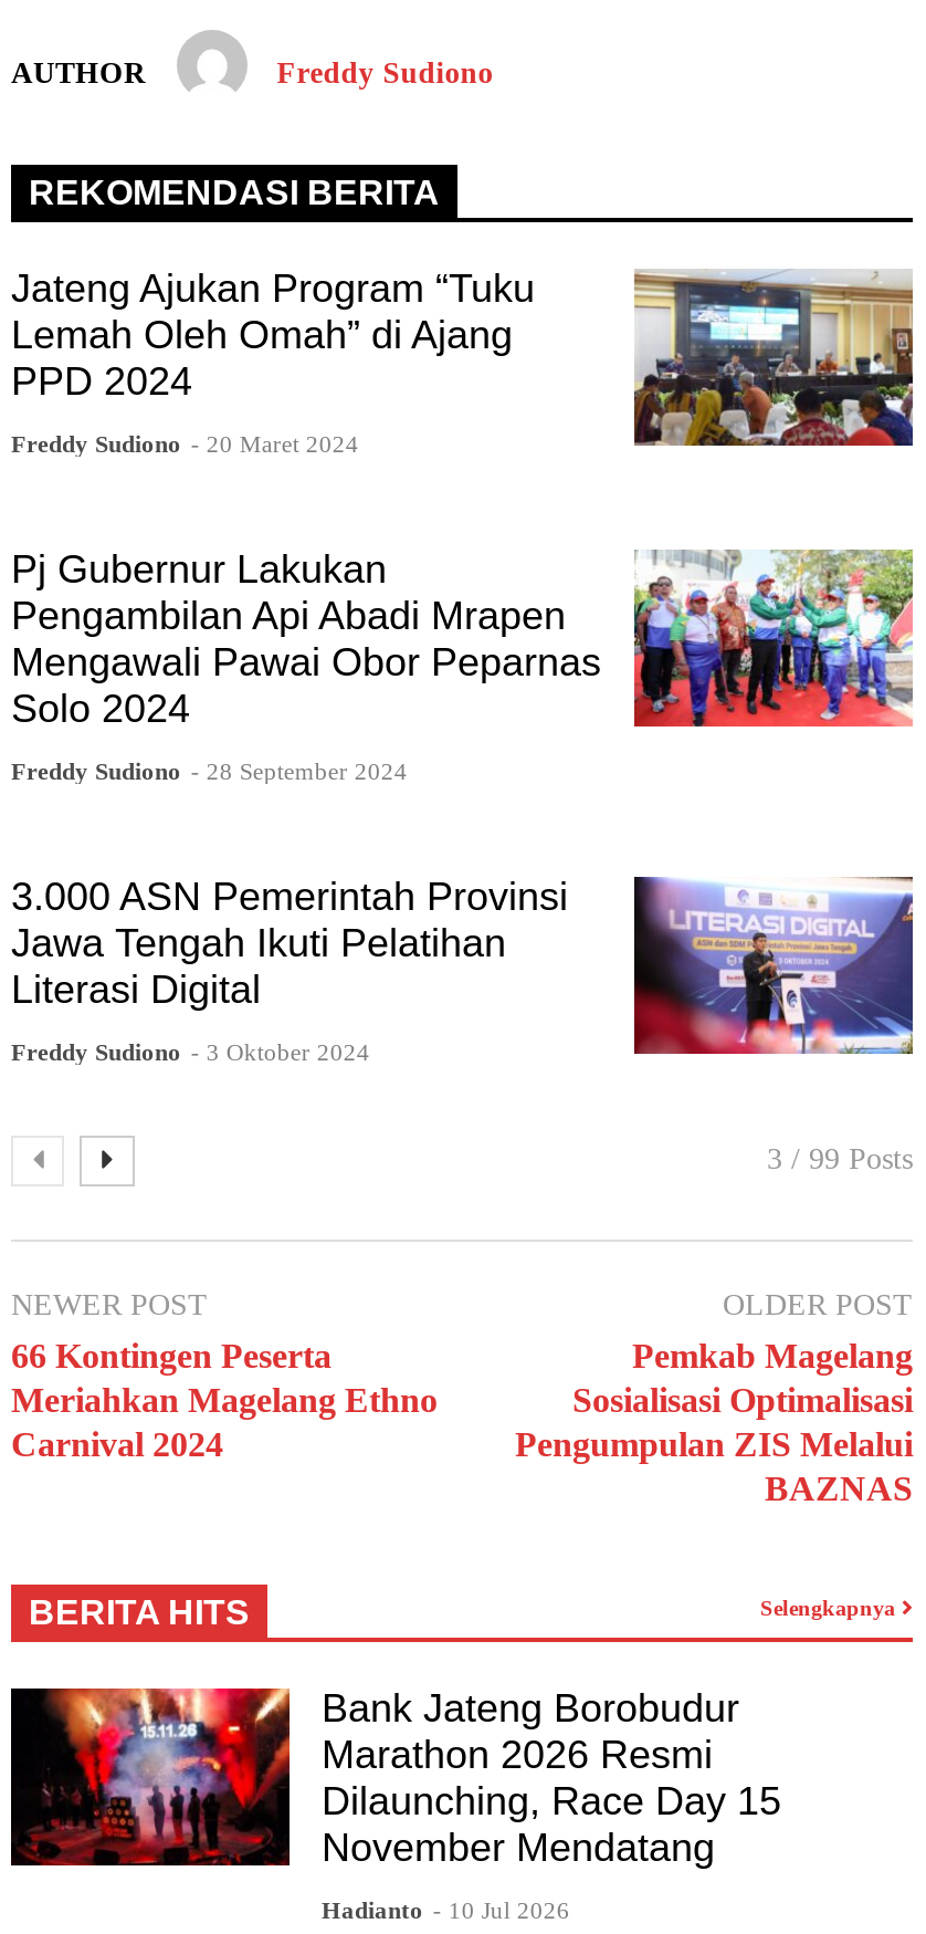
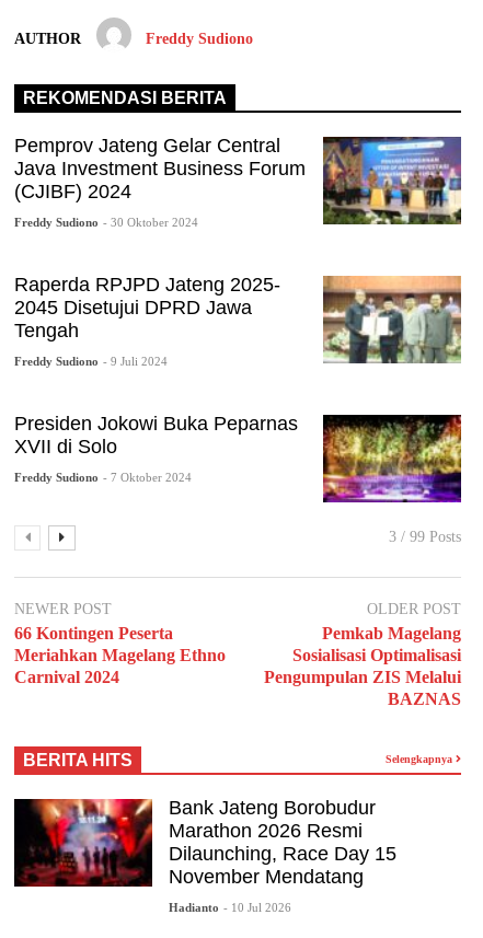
- Jateng Ajukan Program “Tuku
- Lemah Oleh Omah” di Ajang
- PPD 2024
+ Pemprov Jateng Gelar Central
+ Java Investment Business Forum
+ (CJIBF) 2024

- [image]
+ [image]

- Freddy Sudiono - 20 Maret 2024
+ Freddy Sudiono - 30 Oktober 2024

- [image]
- Pj Gubernur Lakukan
- Pengambilan Api Abadi Mrapen
- Mengawali Pawai Obor Peparnas
- Solo 2024
+ [image]
+ Raperda RPJPD Jateng 2025-
+ 2045 Disetujui DPRD Jawa
+ Tengah

- Freddy Sudiono - 28 September 2024
+ Freddy Sudiono - 9 Juli 2024

- [image]
- 3.000 ASN Pemerintah Provinsi
- Jawa Tengah Ikuti Pelatihan
- Literasi Digital
+ [image]
+ Presiden Jokowi Buka Peparnas
+ XVII di Solo

- Freddy Sudiono - 3 Oktober 2024
+ Freddy Sudiono - 7 Oktober 2024
